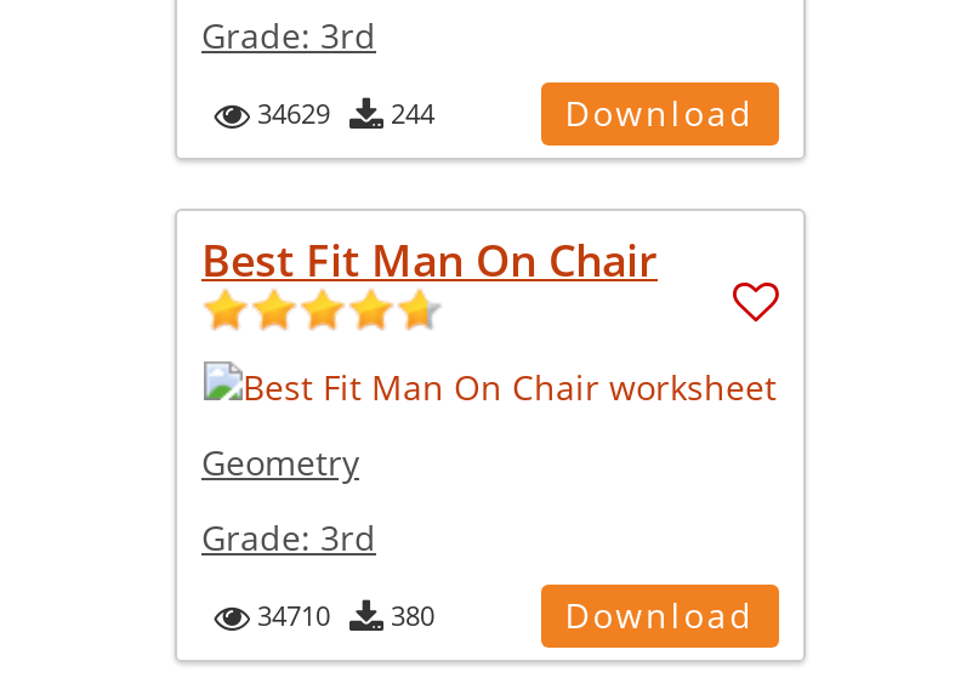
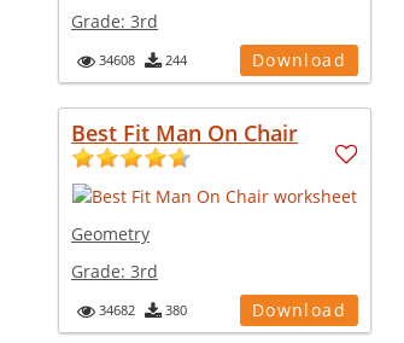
- 34629 244
+ 34608 244

- 34710 380
+ 34682 380
